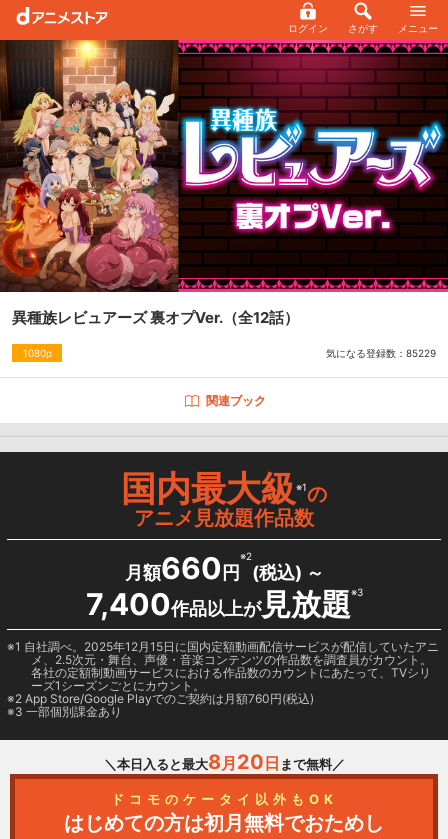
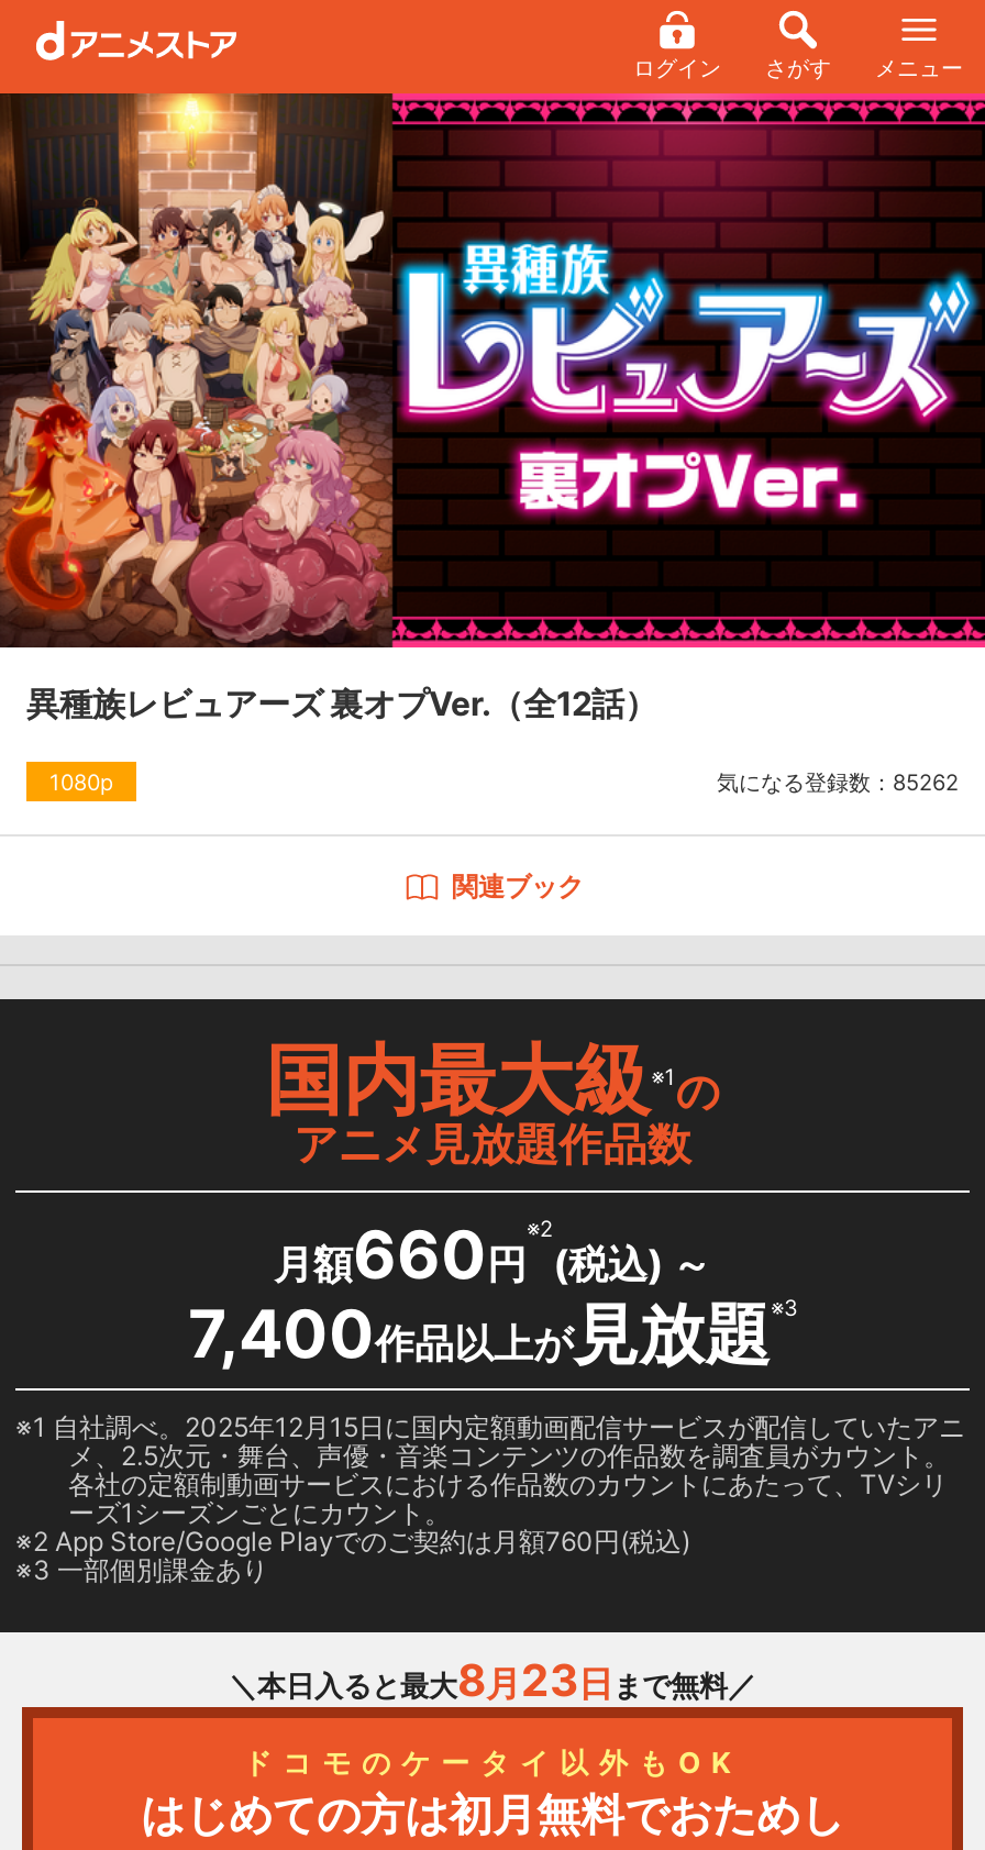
- 気になる登録数：85229
+ 気になる登録数：85262

- ＼本日入ると最大8月20日まで無料／
+ ＼本日入ると最大8月23日まで無料／
